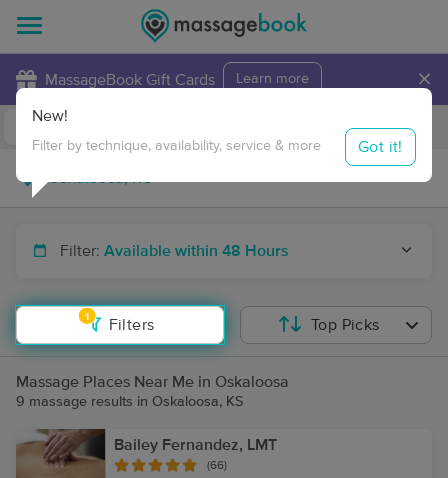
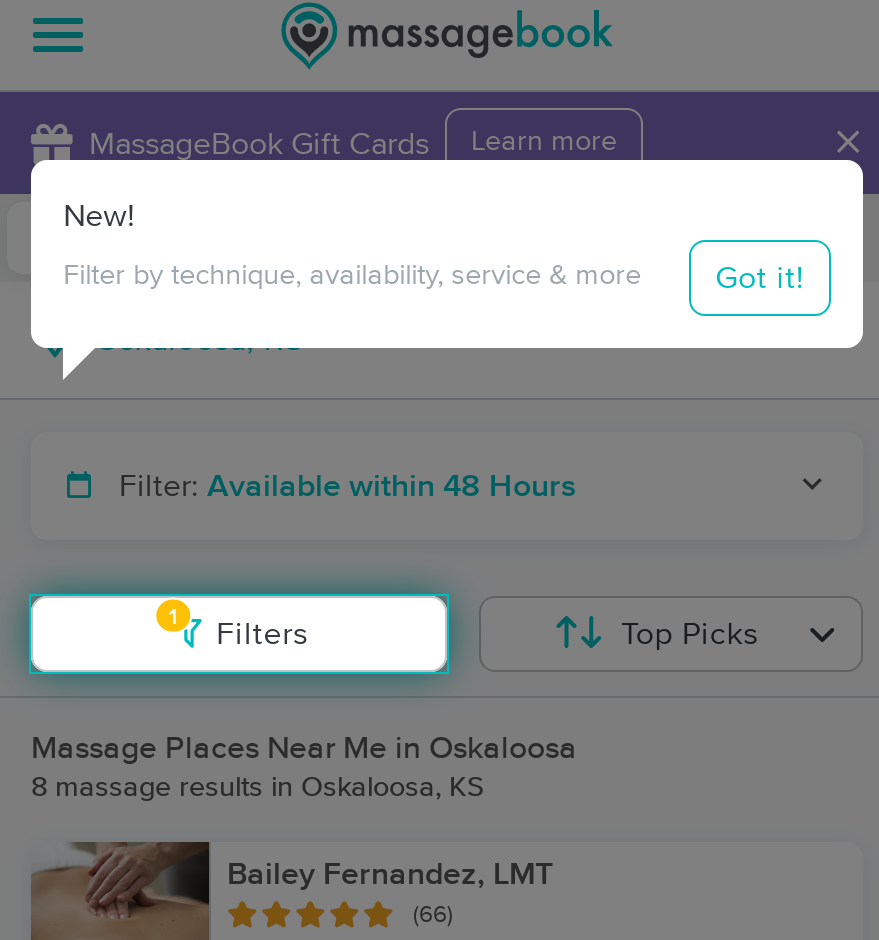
- 9 massage results in Oskaloosa, KS
+ 8 massage results in Oskaloosa, KS
